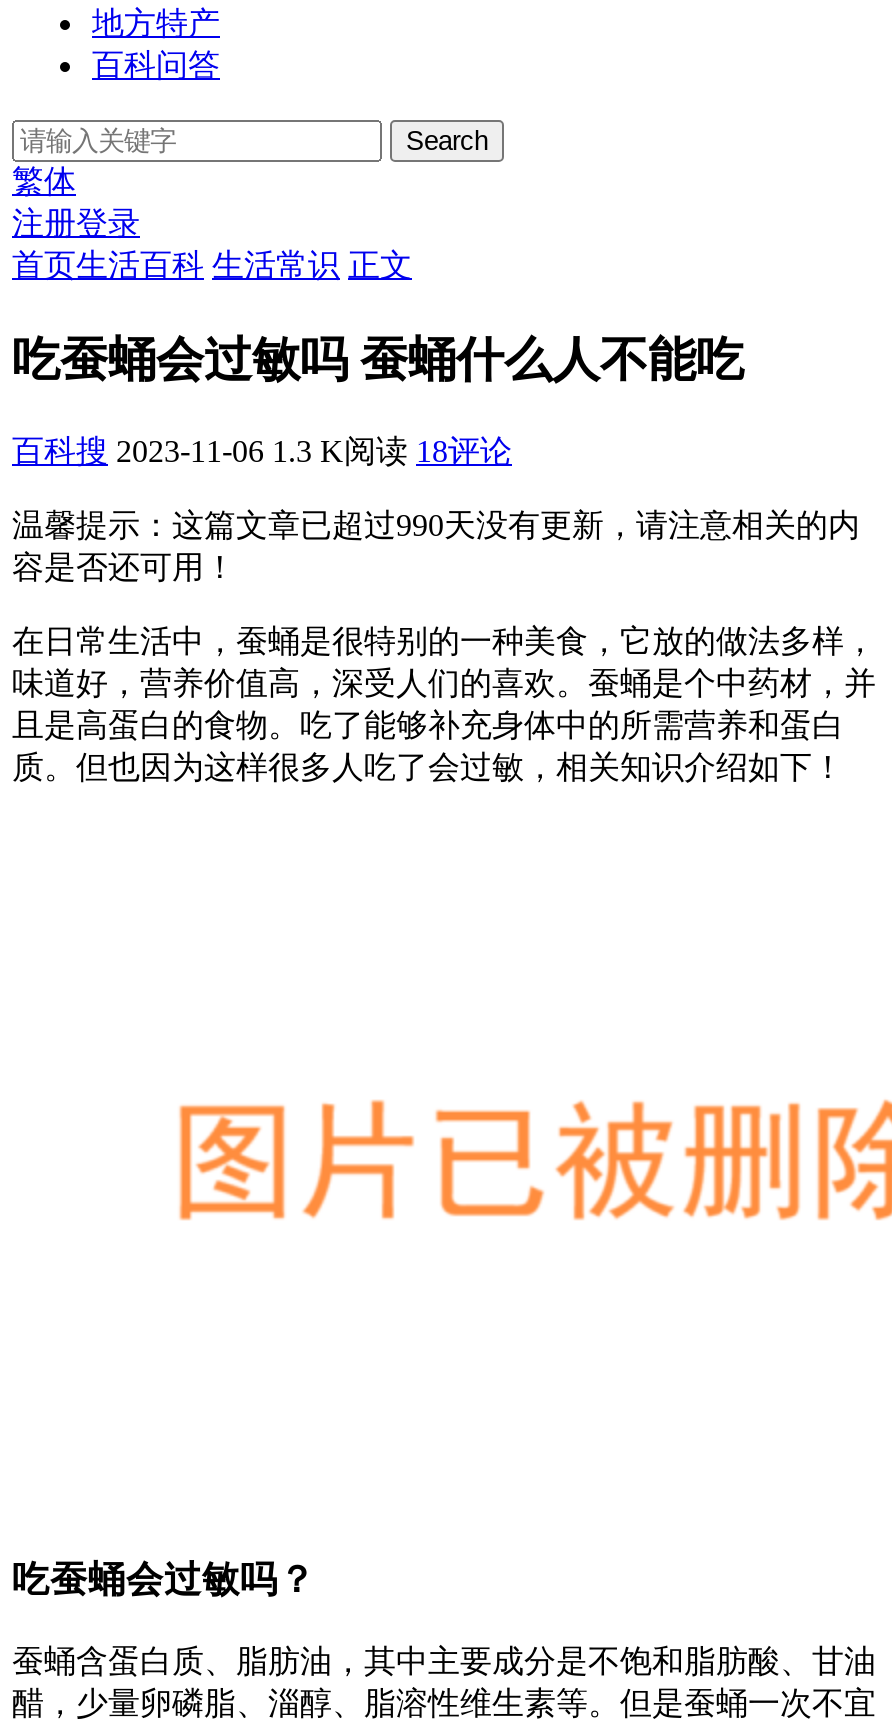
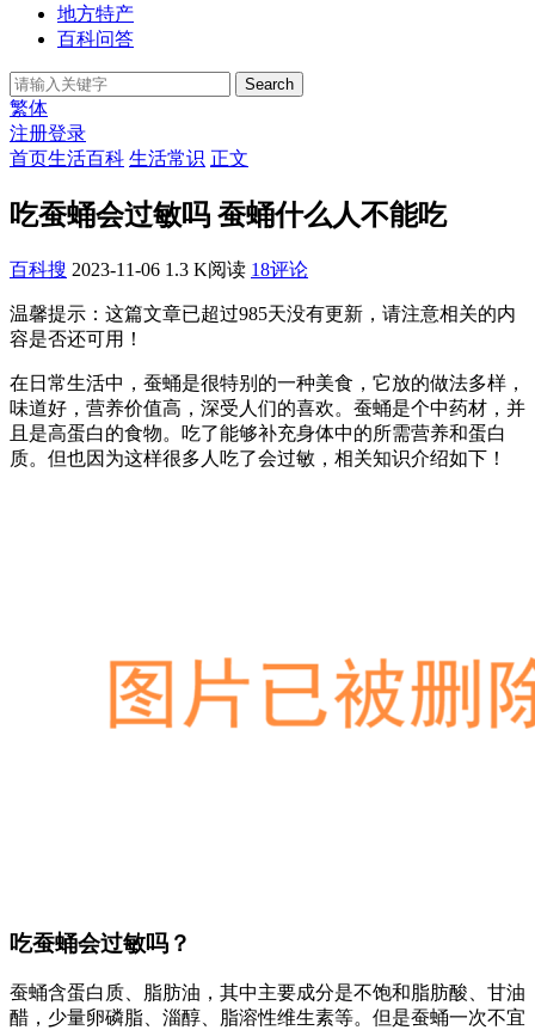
- 温馨提示：这篇文章已超过990天没有更新，请注意相关的内
+ 温馨提示：这篇文章已超过985天没有更新，请注意相关的内
